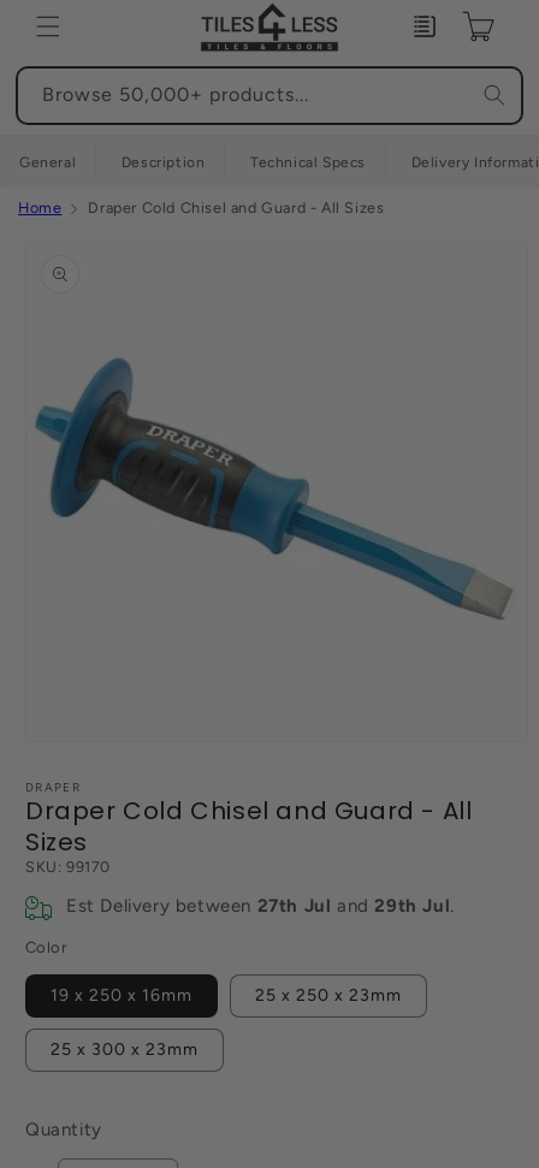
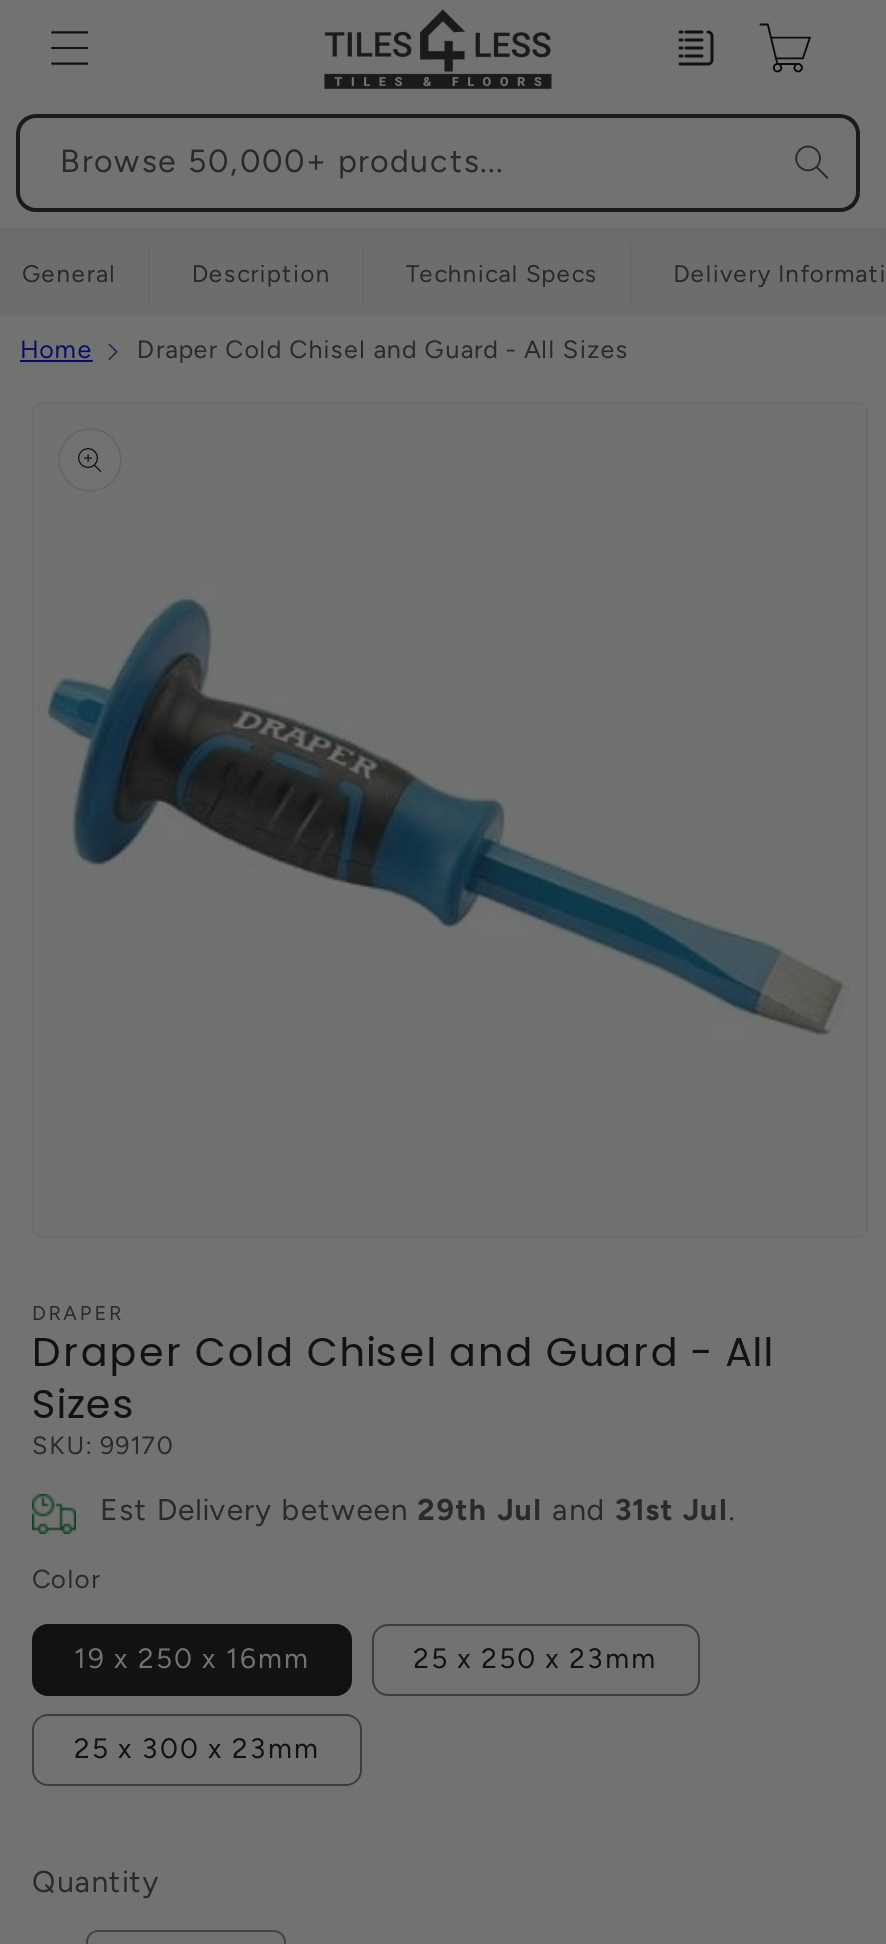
- Est Delivery between 27th Jul and 29th Jul.
+ Est Delivery between 29th Jul and 31st Jul.
